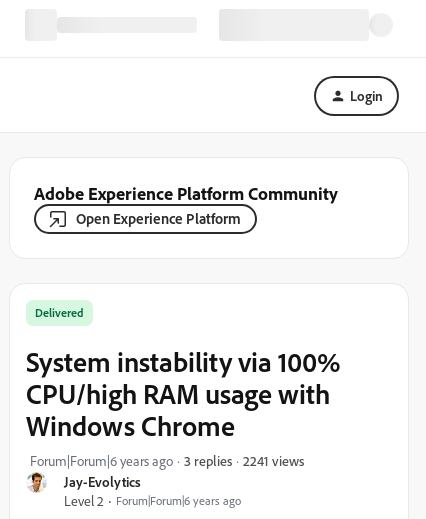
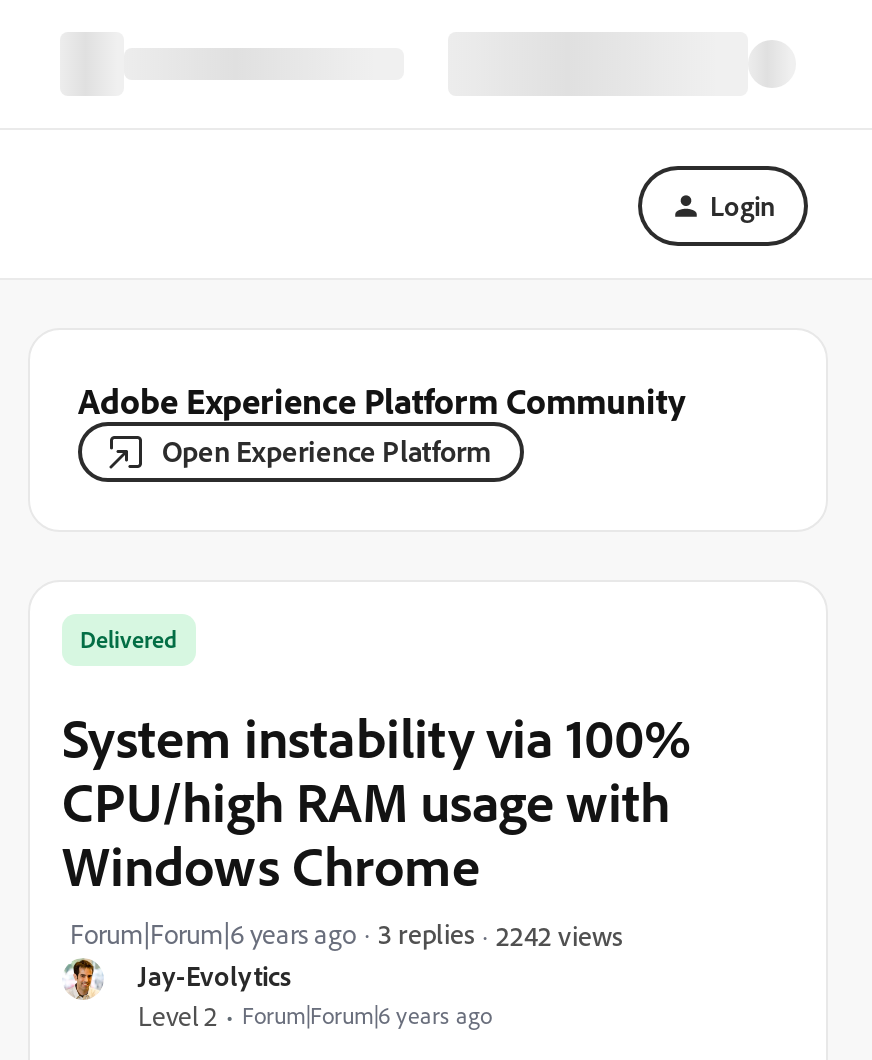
- 2241 views
+ 2242 views
